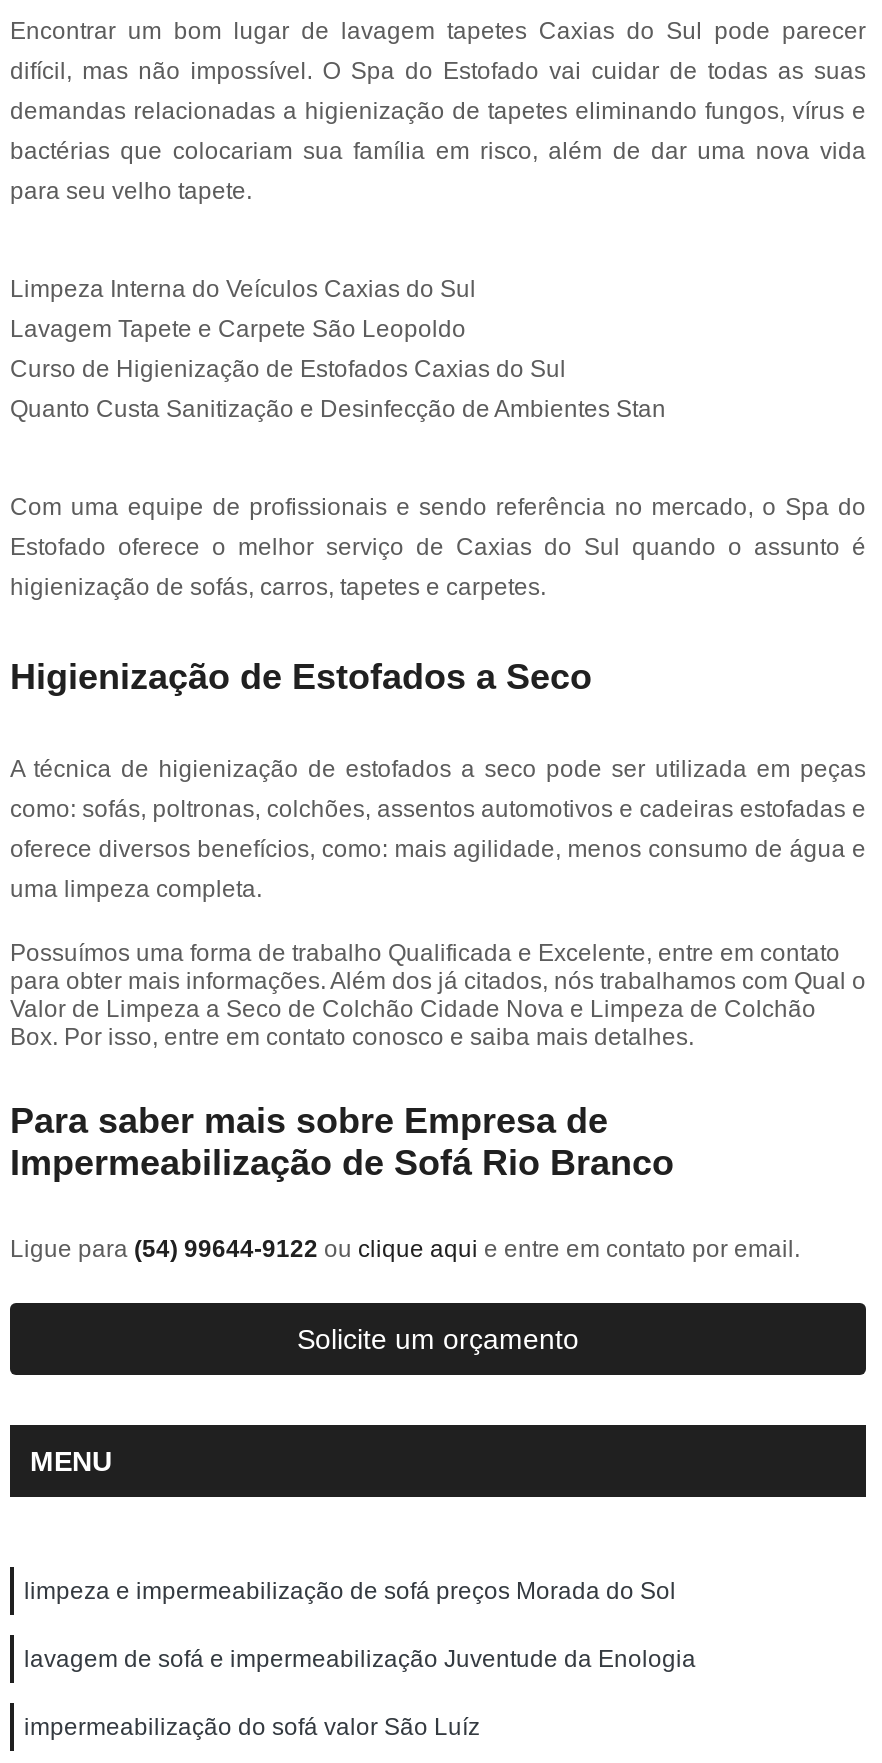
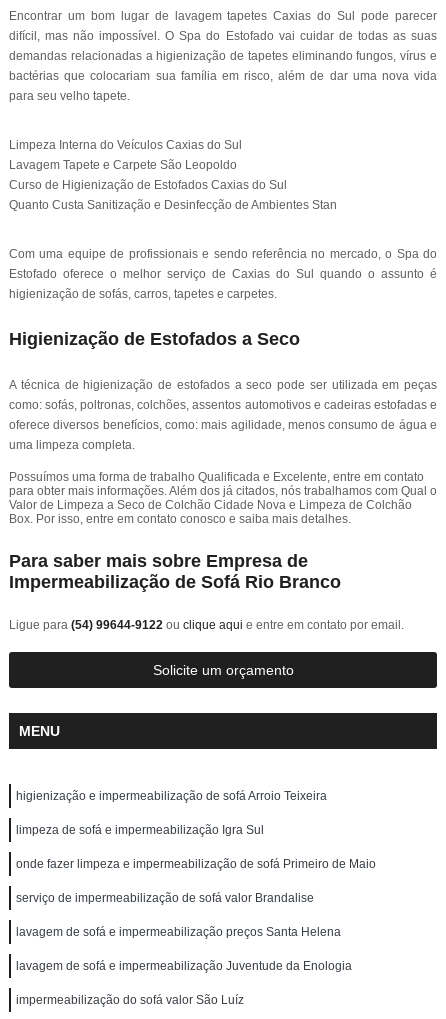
- limpeza e impermeabilização de sofá preços Morada do Sol
+ higienização e impermeabilização de sofá Arroio Teixeira
+ limpeza de sofá e impermeabilização Igra Sul
+ onde fazer limpeza e impermeabilização de sofá Primeiro de Maio
+ serviço de impermeabilização de sofá valor Brandalise
+ lavagem de sofá e impermeabilização preços Santa Helena
